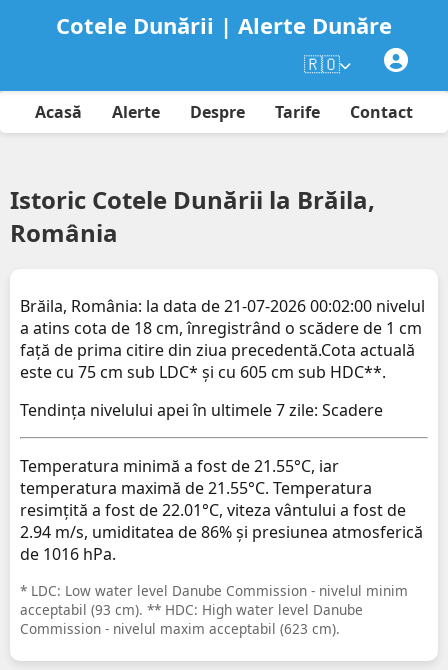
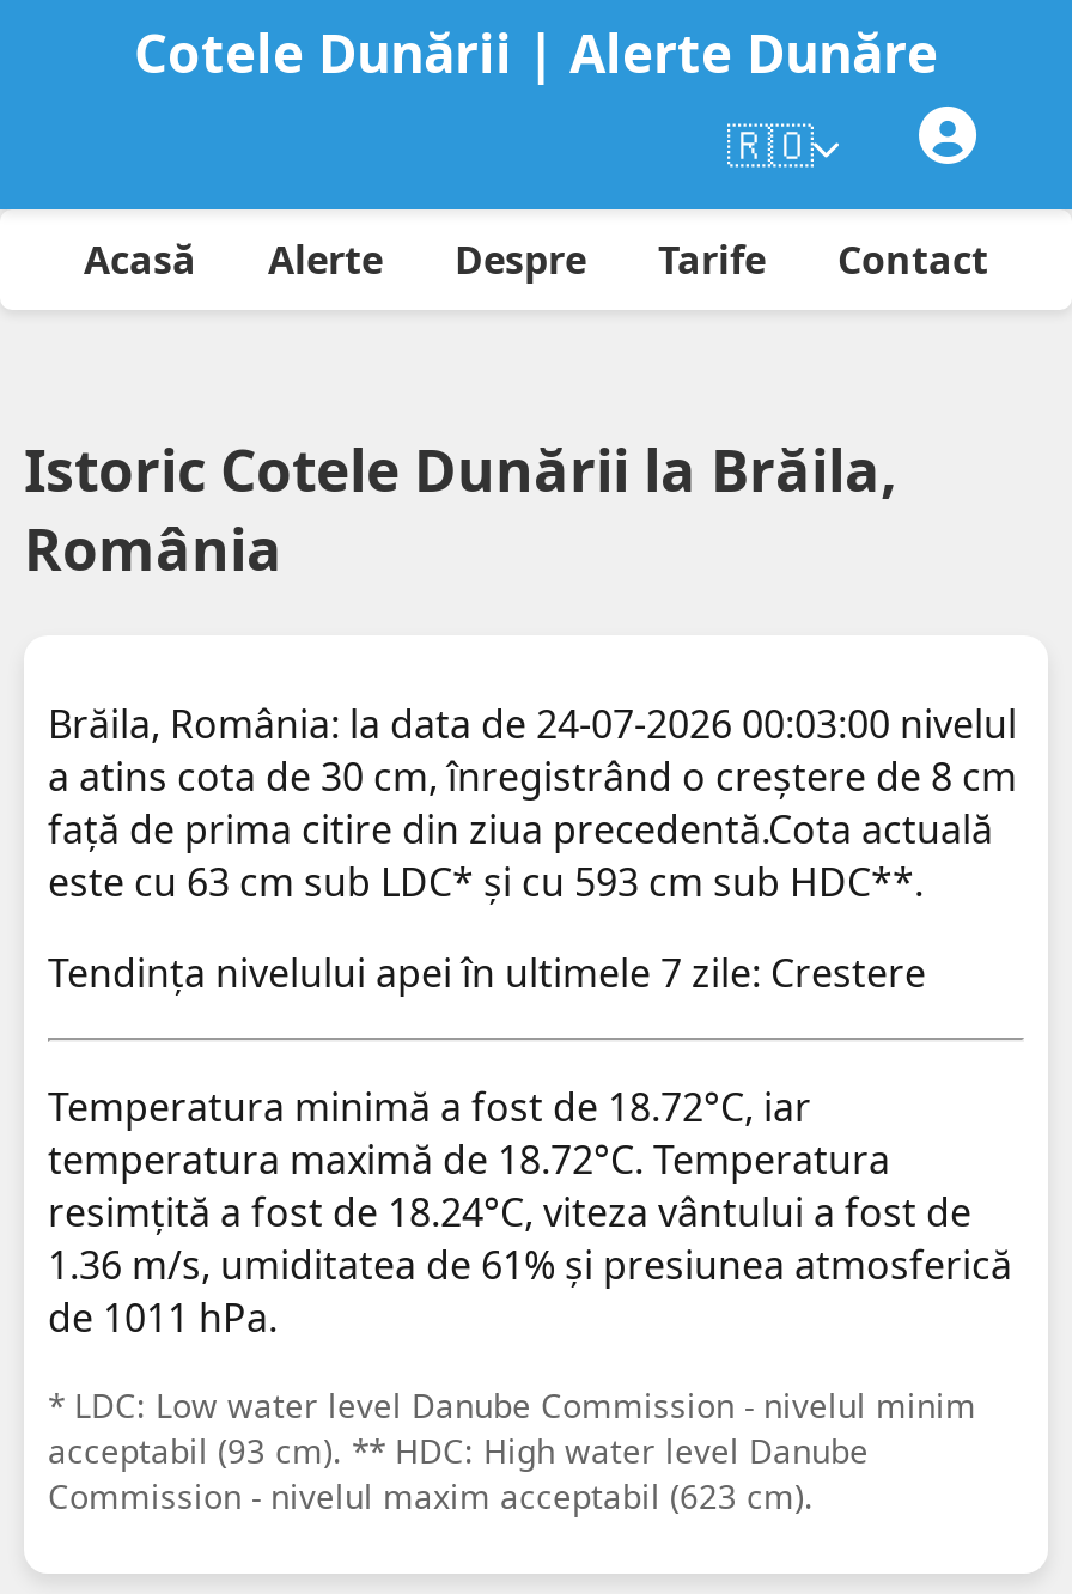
- Brăila, România: la data de 21-07-2026 00:02:00 nivelul
+ Brăila, România: la data de 24-07-2026 00:03:00 nivelul

- a atins cota de 18 cm, înregistrând o scădere de 1 cm
+ a atins cota de 30 cm, înregistrând o creștere de 8 cm

- este cu 75 cm sub LDC* și cu 605 cm sub HDC**.
+ este cu 63 cm sub LDC* și cu 593 cm sub HDC**.

- Tendința nivelului apei în ultimele 7 zile: Scadere
+ Tendința nivelului apei în ultimele 7 zile: Crestere

- Temperatura minimă a fost de 21.55°C, iar
+ Temperatura minimă a fost de 18.72°C, iar

- temperatura maximă de 21.55°C. Temperatura
+ temperatura maximă de 18.72°C. Temperatura

- resimțită a fost de 22.01°C, viteza vântului a fost de
+ resimțită a fost de 18.24°C, viteza vântului a fost de

- 2.94 m/s, umiditatea de 86% și presiunea atmosferică
+ 1.36 m/s, umiditatea de 61% și presiunea atmosferică

- de 1016 hPa.
+ de 1011 hPa.
